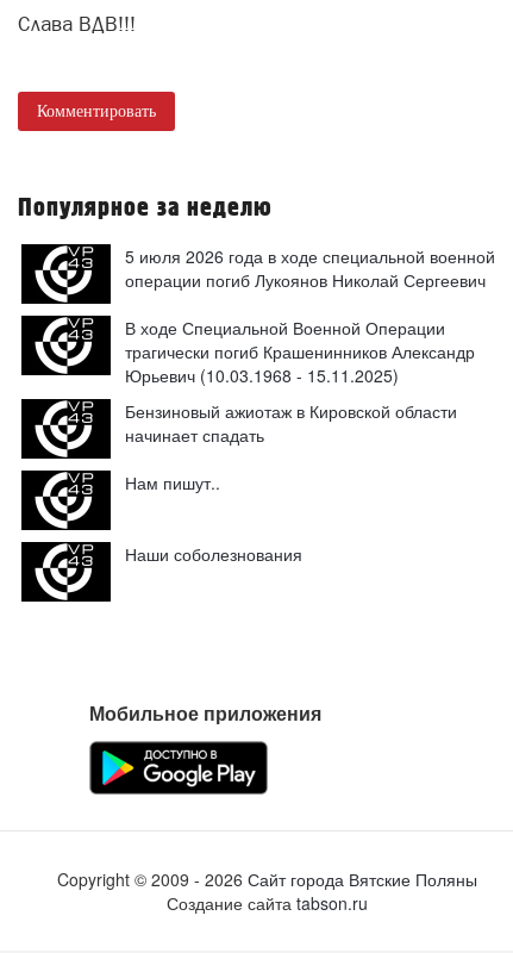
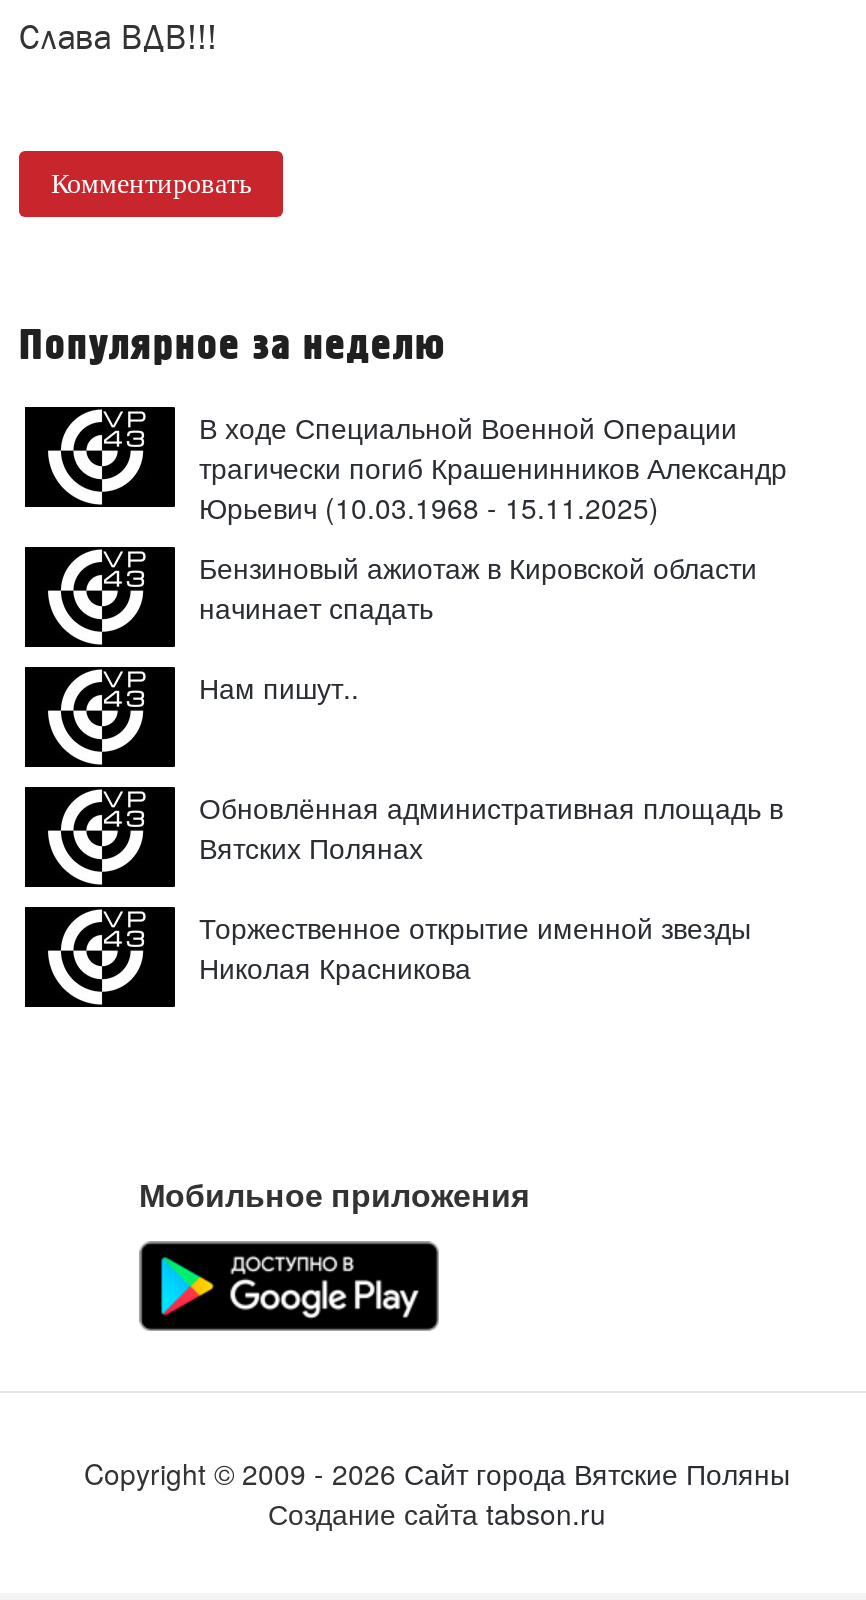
- 5 июля 2026 года в ходе специальной военной
- операции погиб Лукоянов Николай Сергеевич

moved up: В ходе Специальной Военной Операции | трагически погиб Крашенинников Александр | Юрьевич (10.03.1968 - 15.11.2025) | Бензиновый ажиотаж в Кировской области | начинает спадать | Нам пишут..

- Наши соболезнования
+ Обновлённая административная площадь в
+ Вятских Полянах
+ Торжественное открытие именной звезды
+ Николая Красникова
